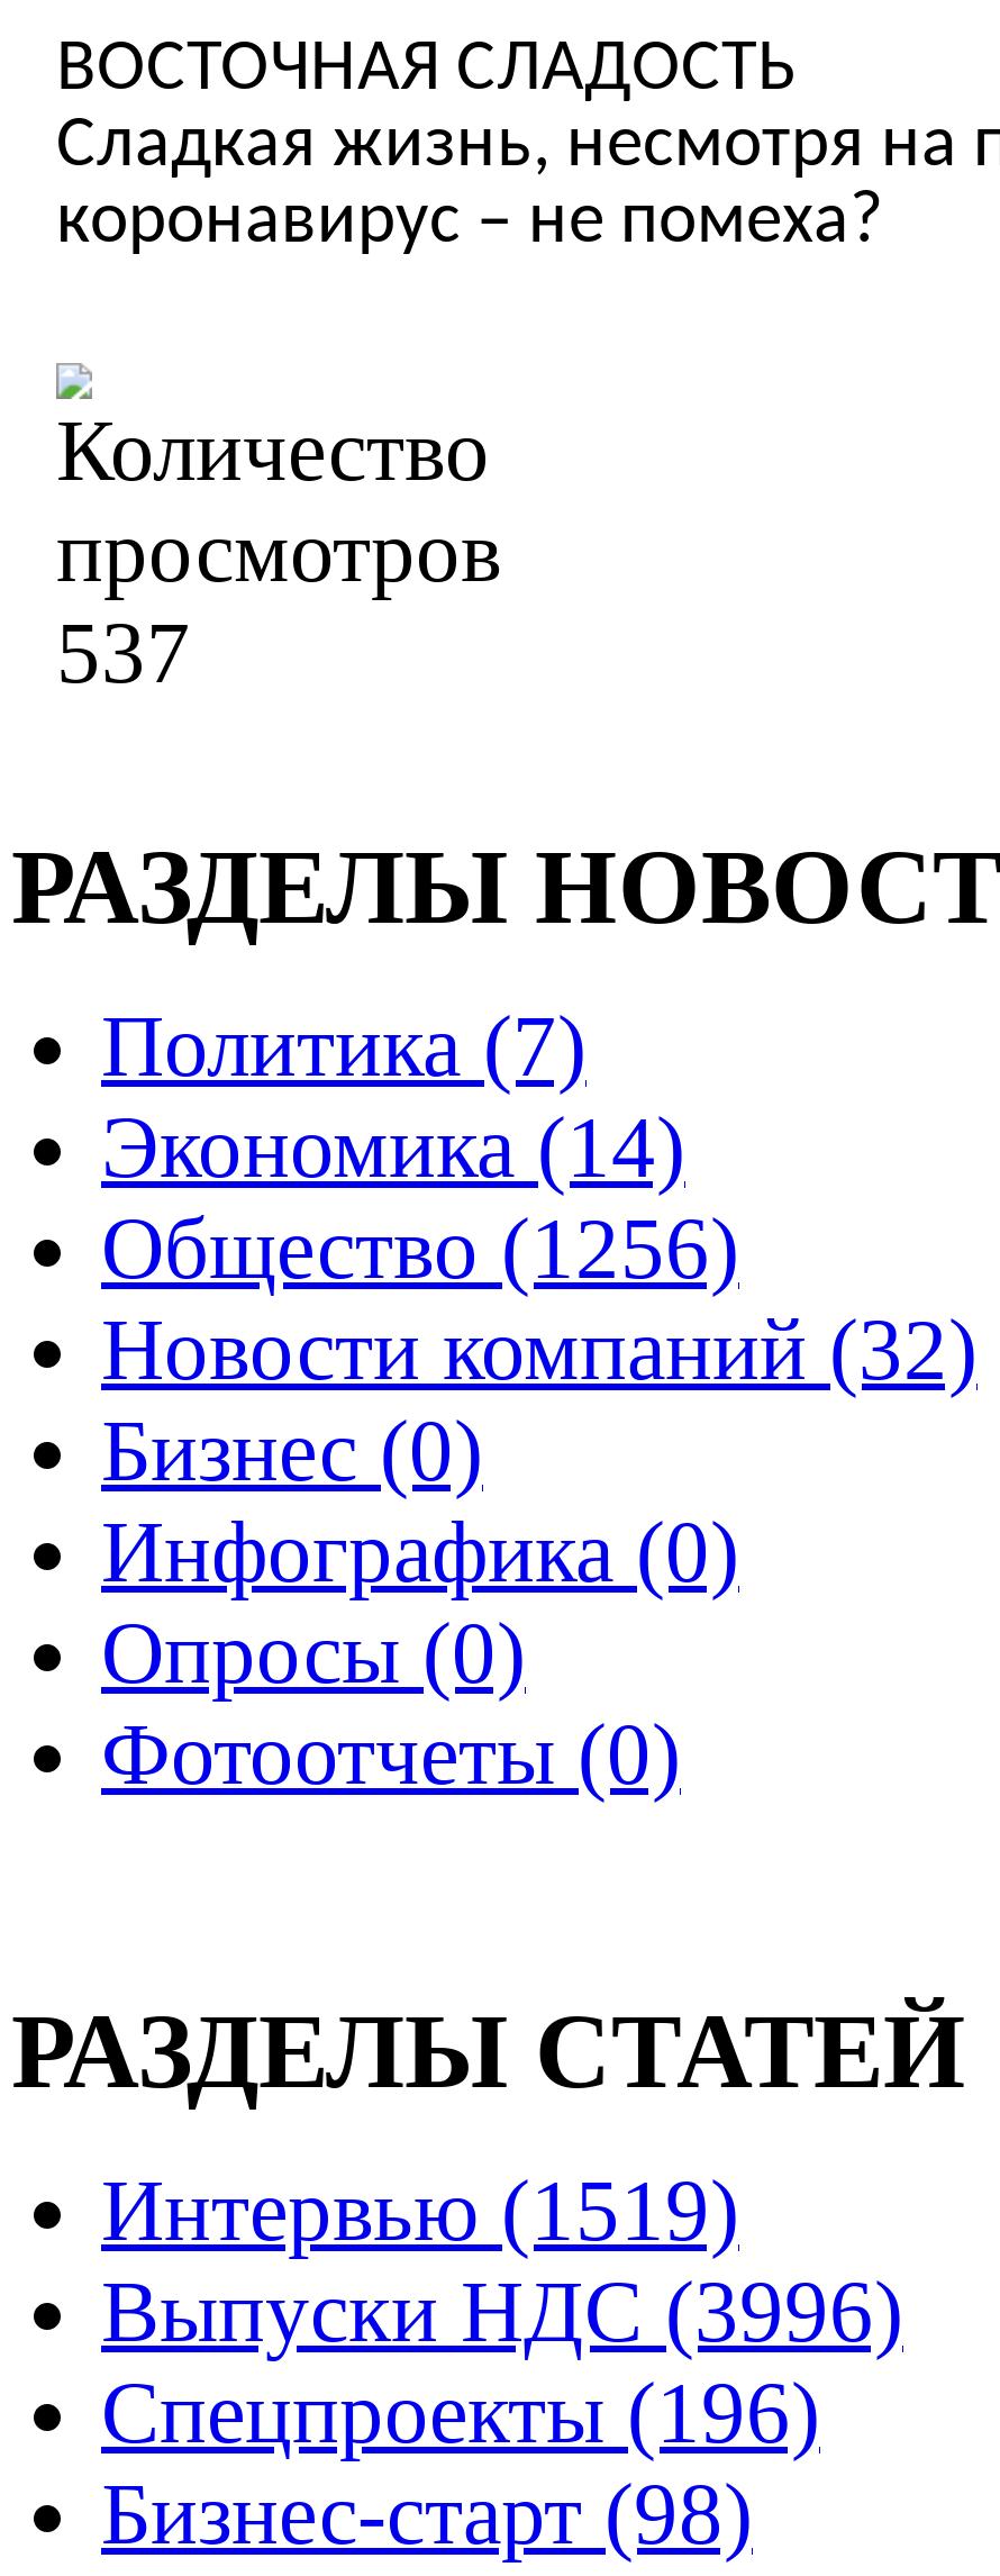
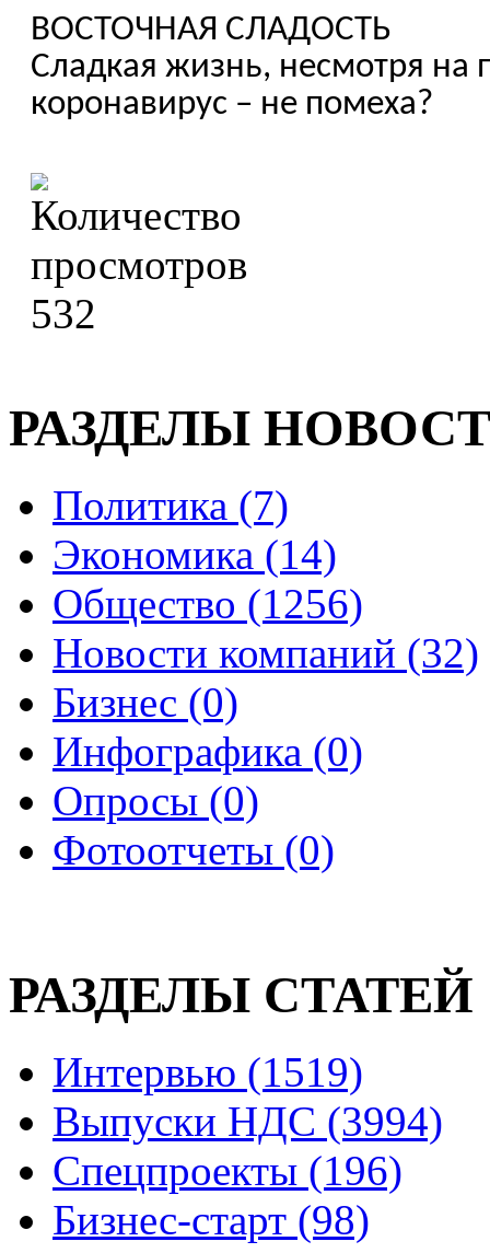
- 537
+ 532

- Выпуски НДС (3996)
+ Выпуски НДС (3994)
